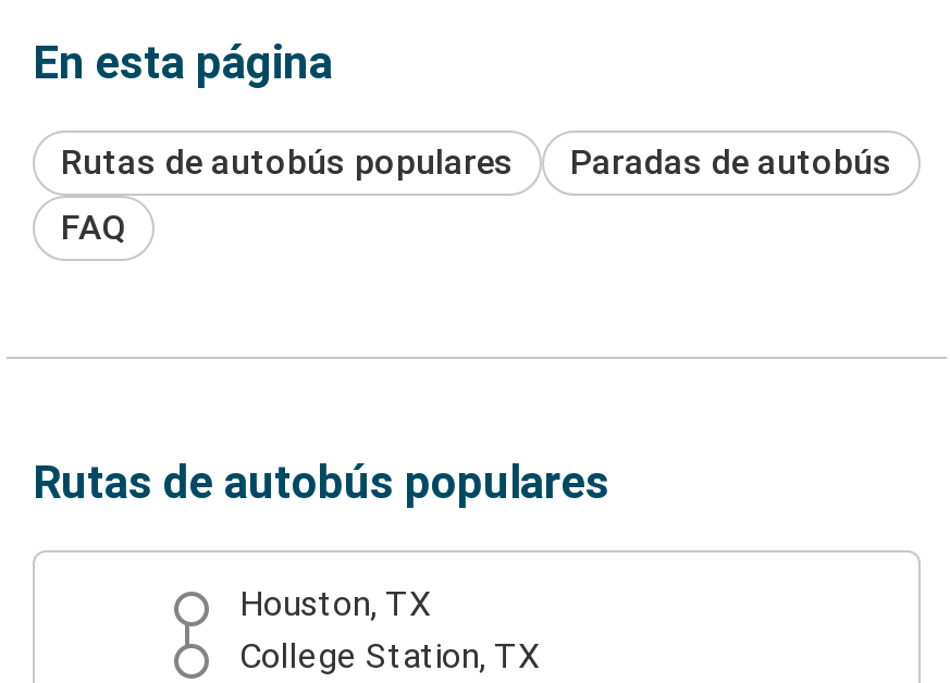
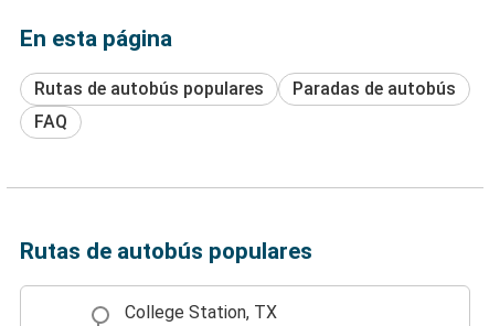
- Houston, TX
